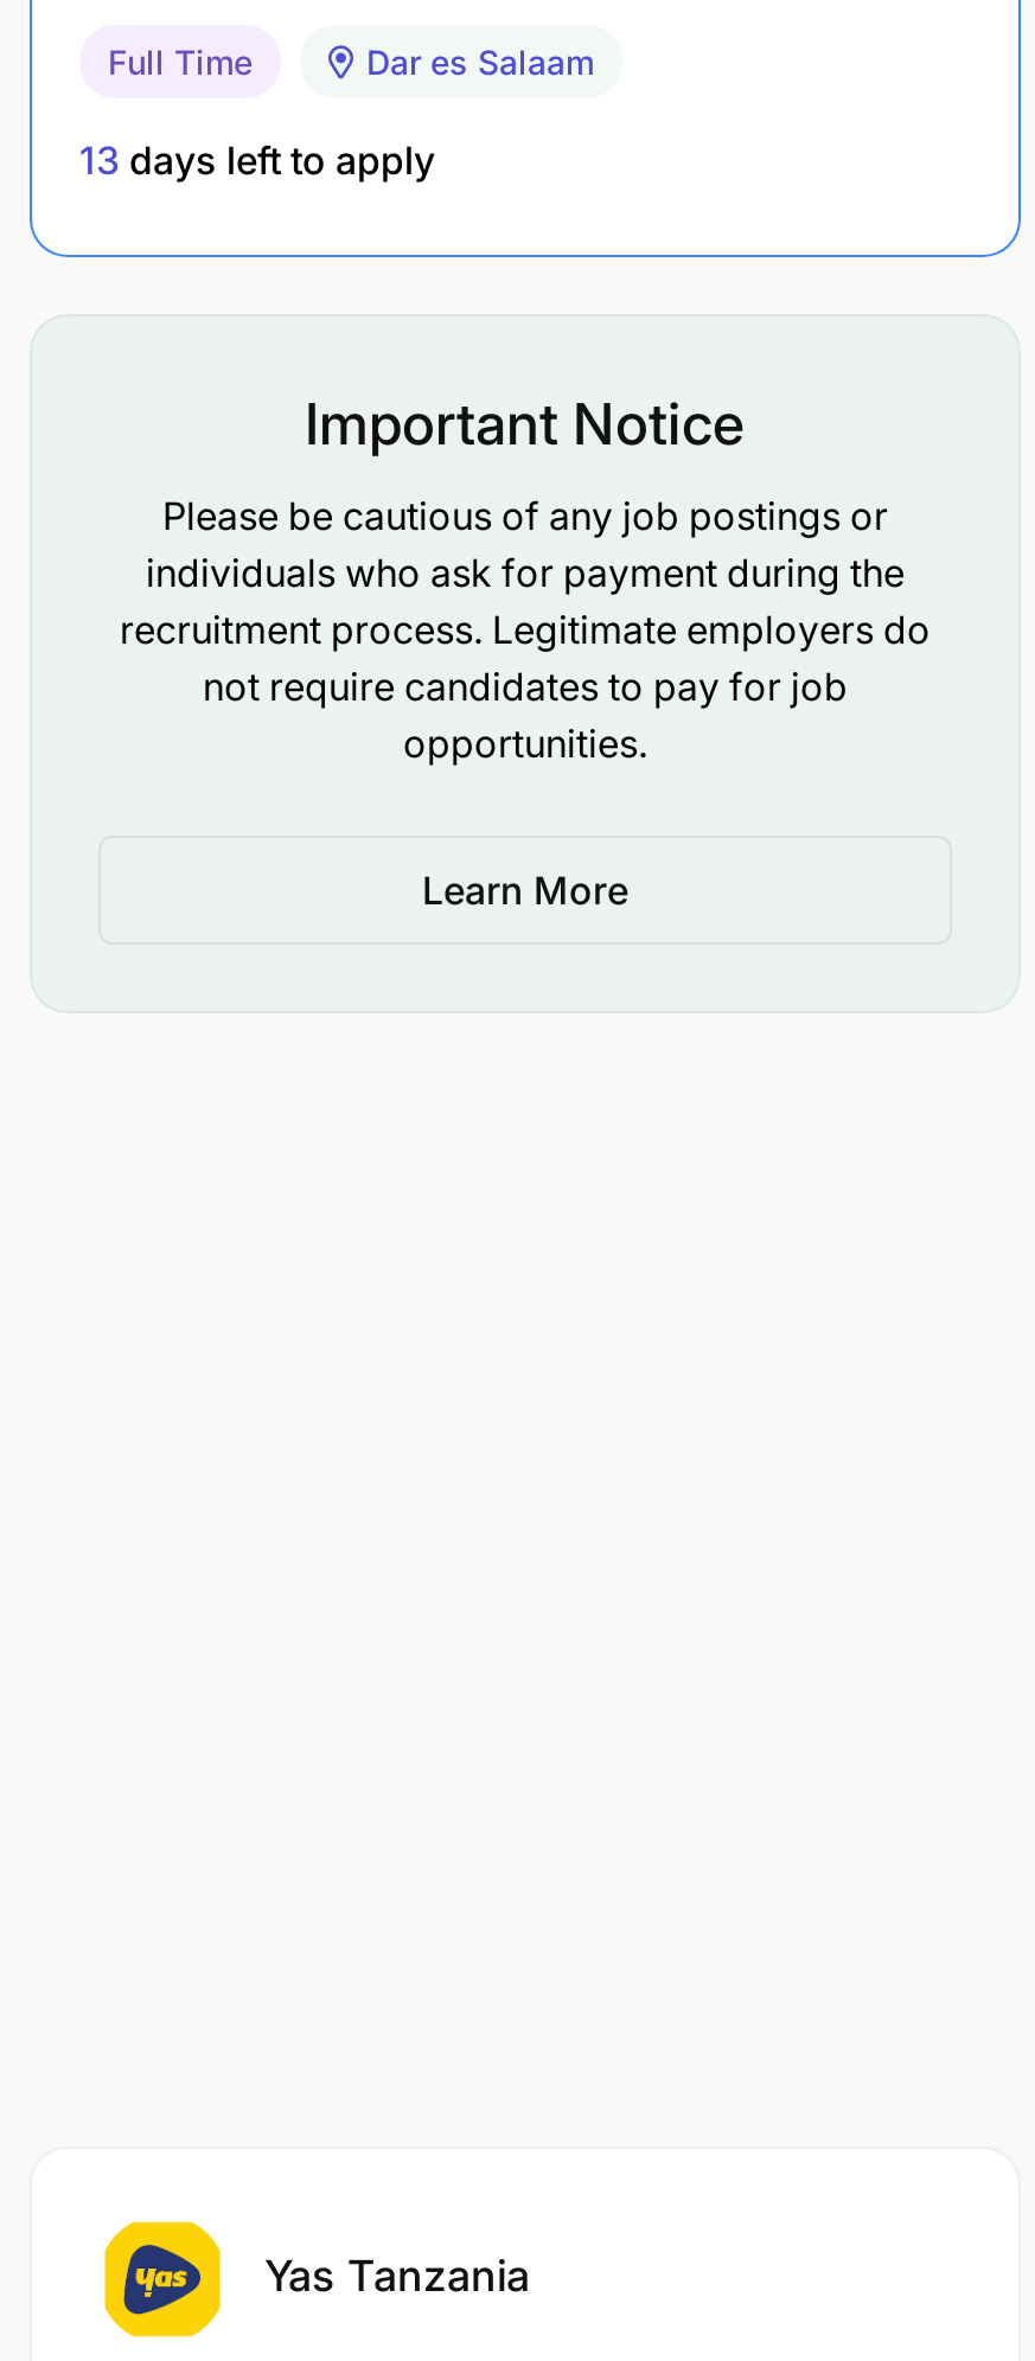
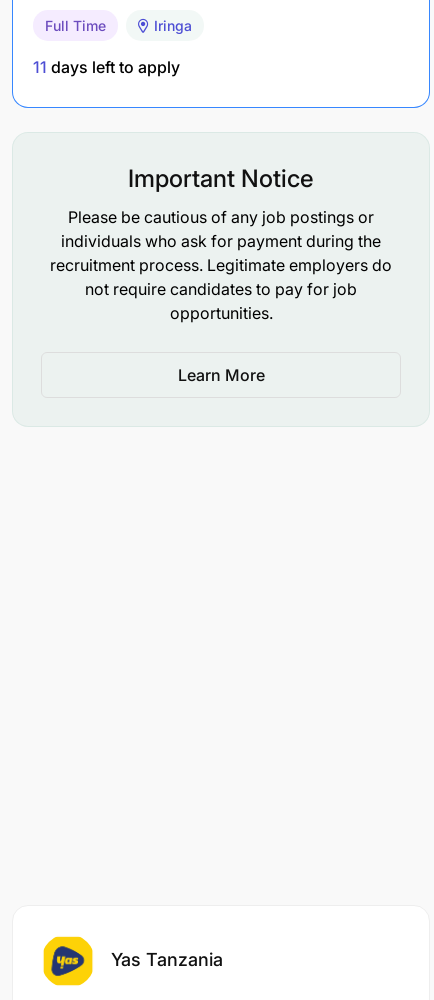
- Dar es Salaam
+ Iringa

- 13 days left to apply
+ 11 days left to apply
